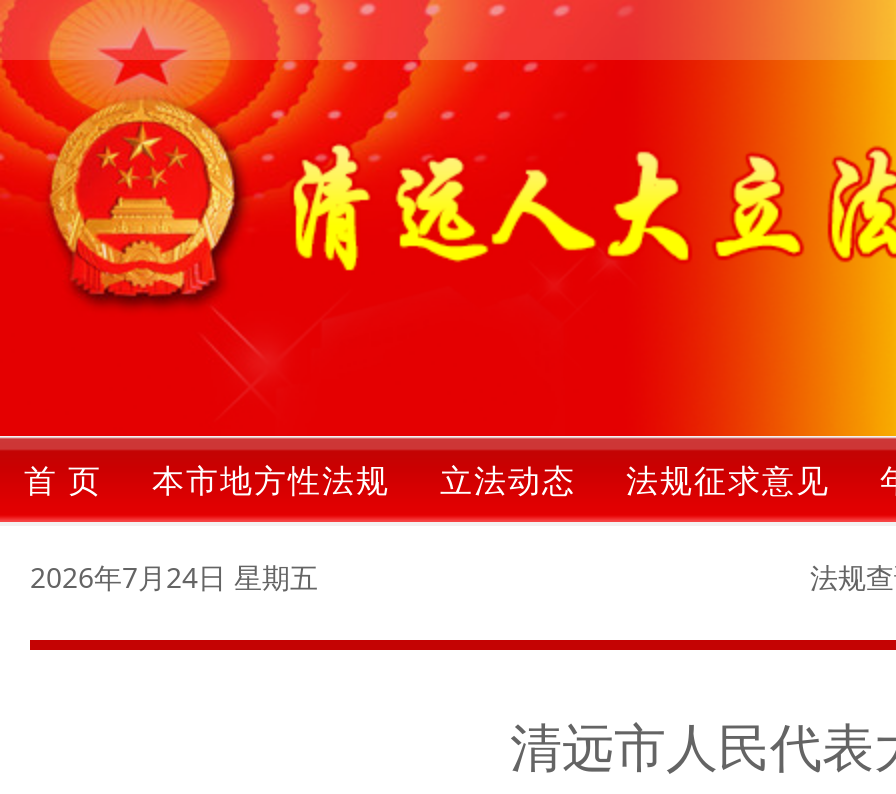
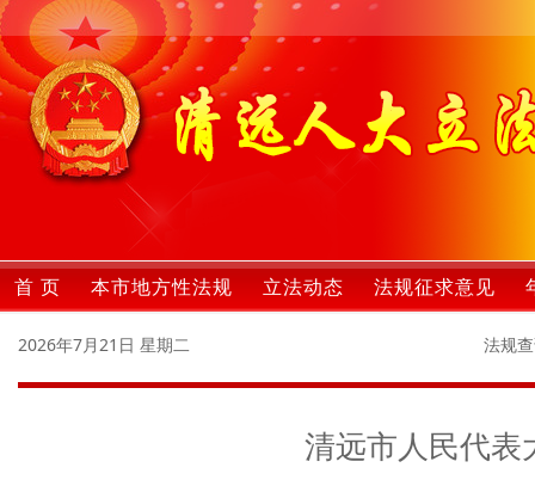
- 2026年7月24日 星期五
+ 2026年7月21日 星期二
